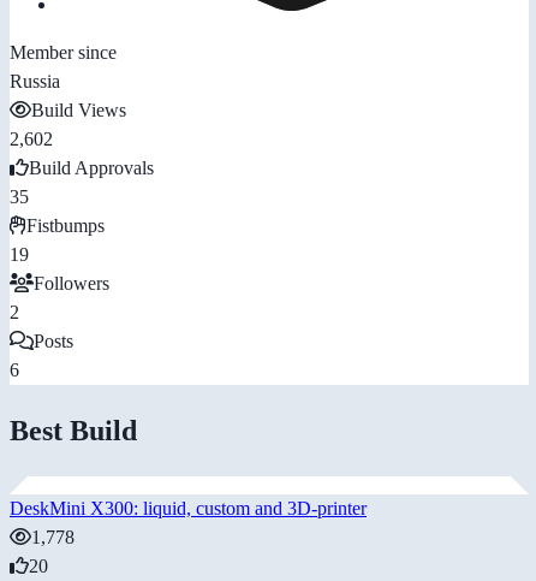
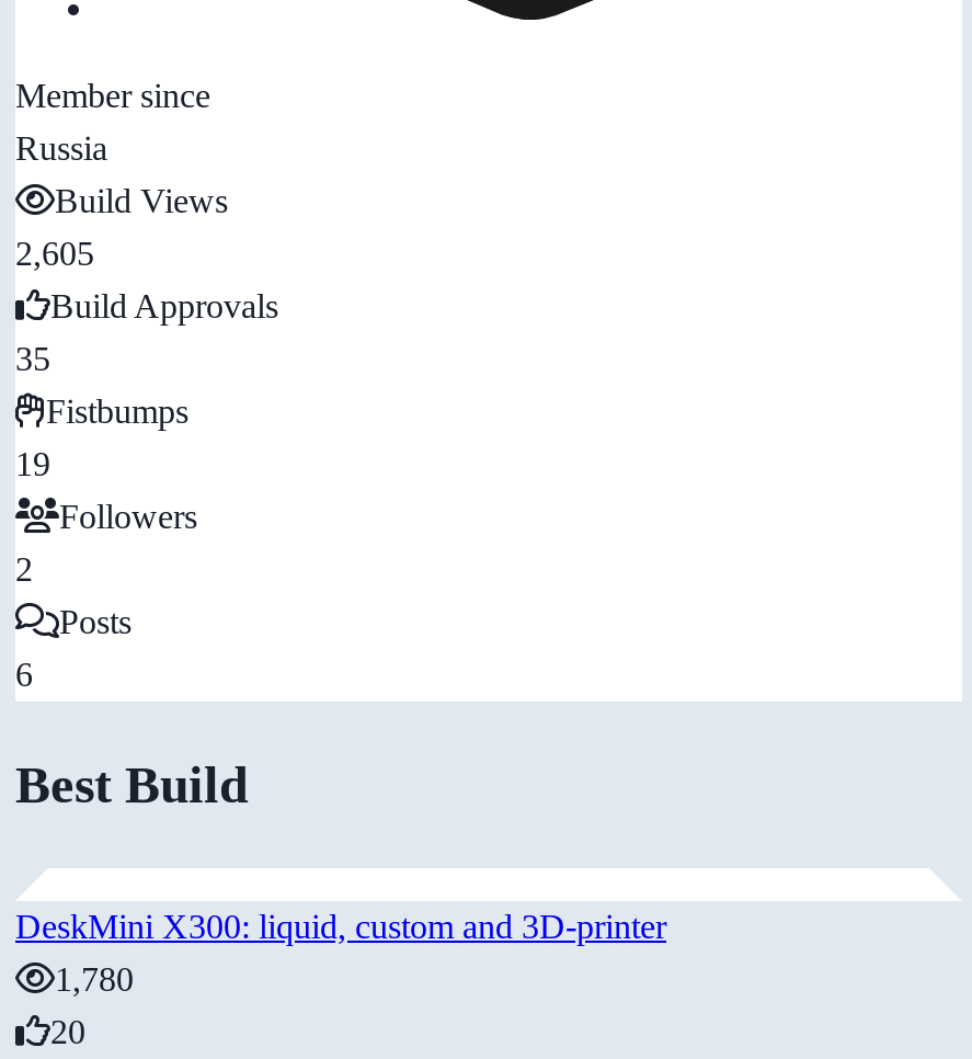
- 2,602
+ 2,605

- 1,778
+ 1,780
